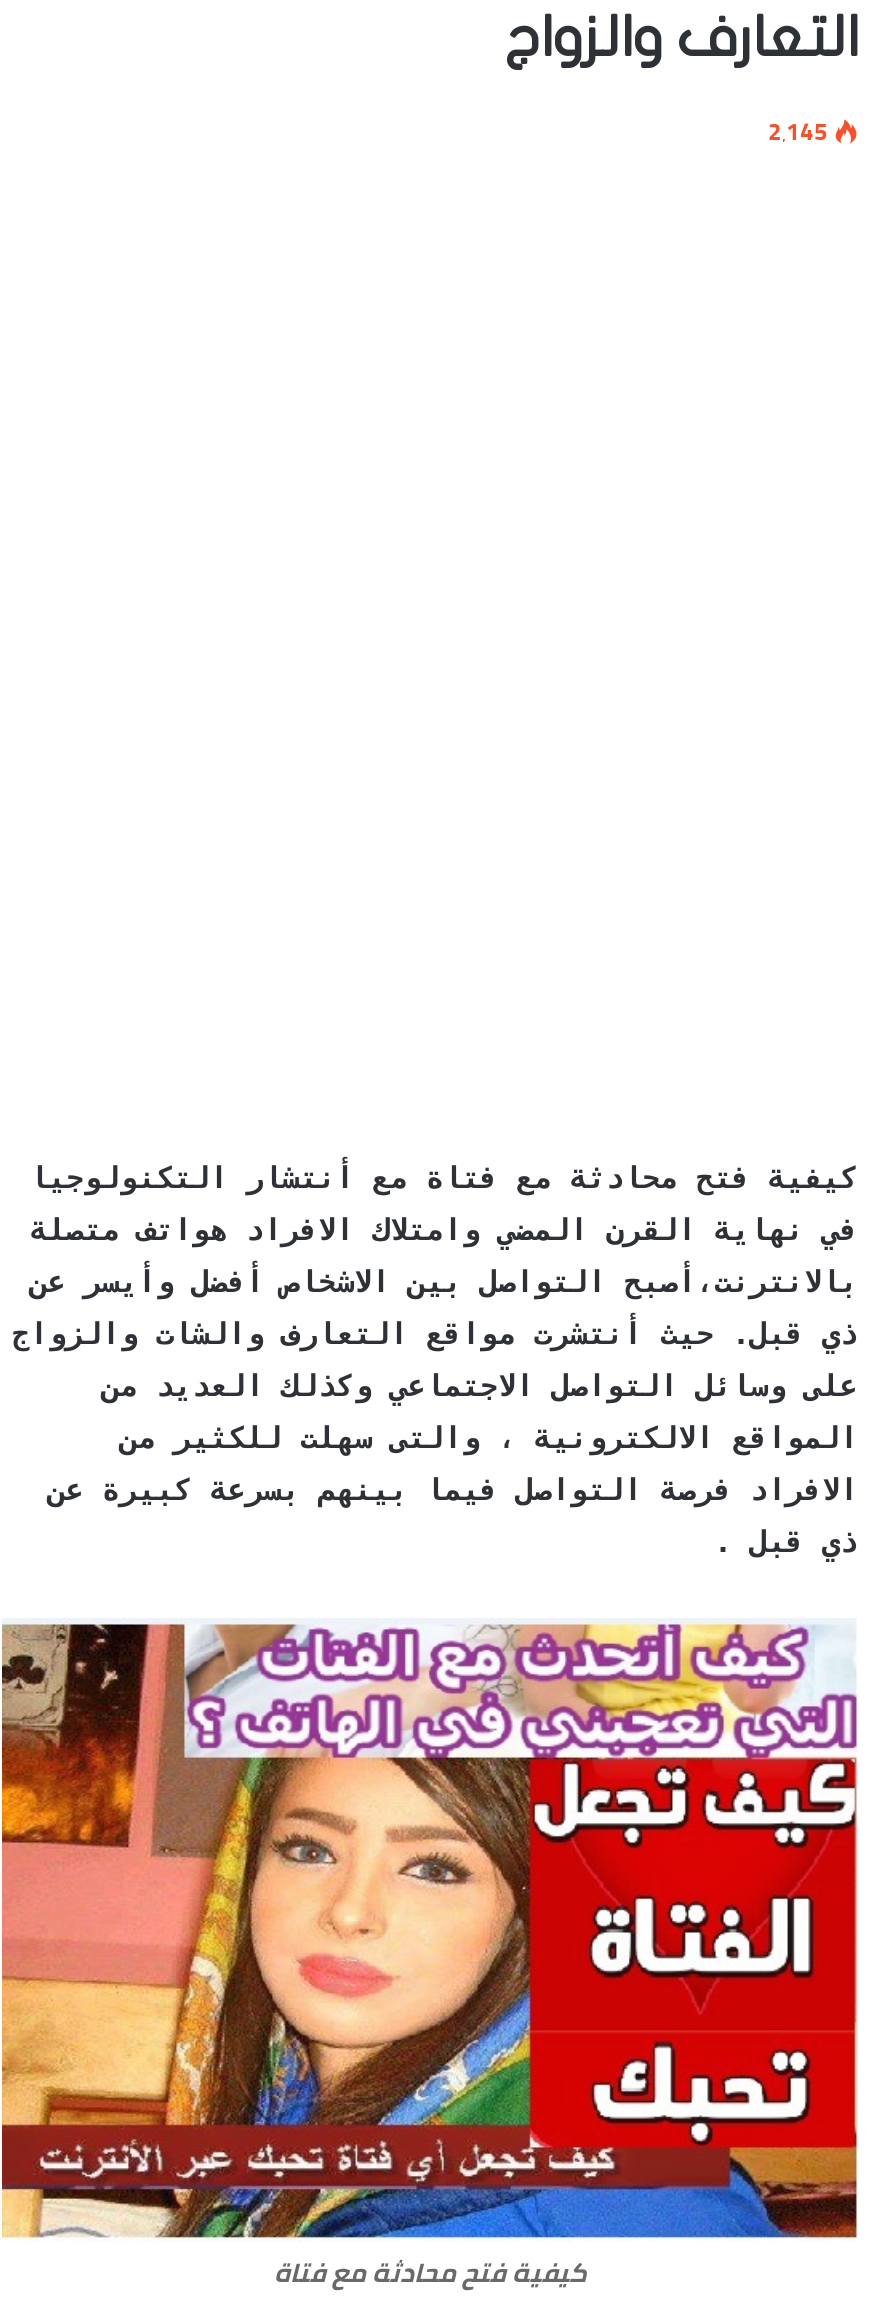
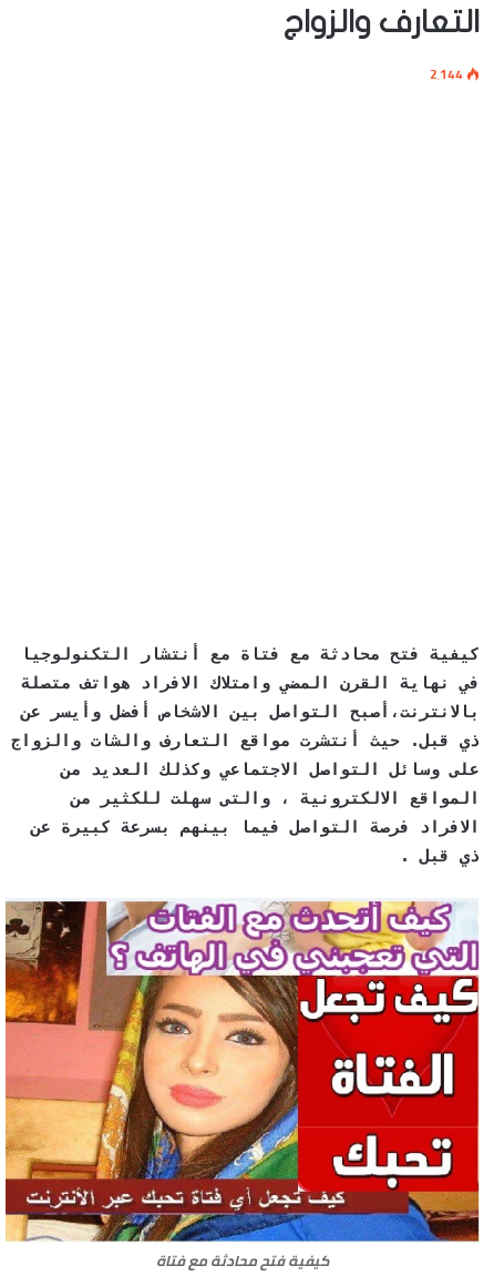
- 2٬145
+ 2٬144
